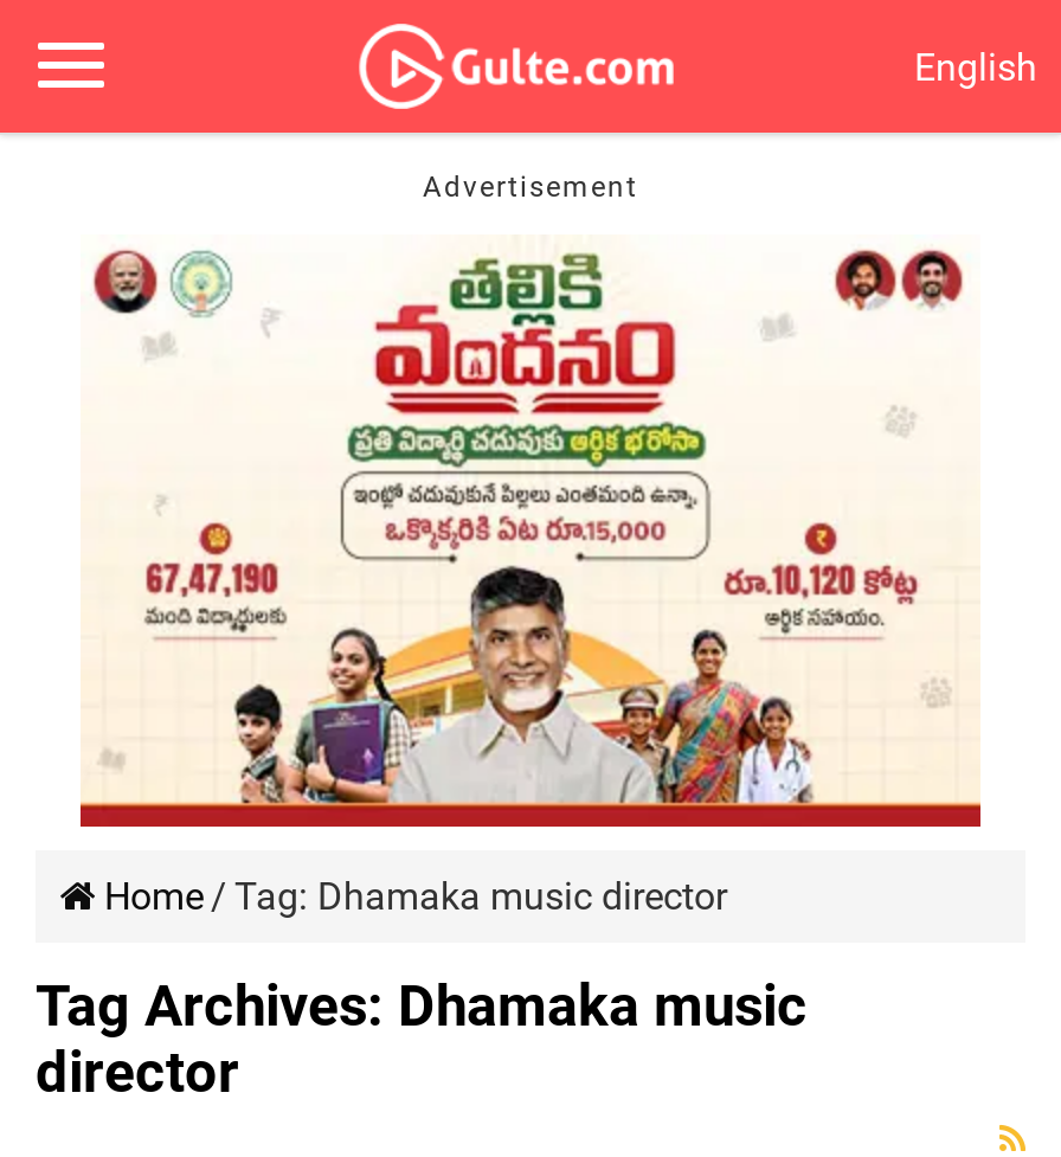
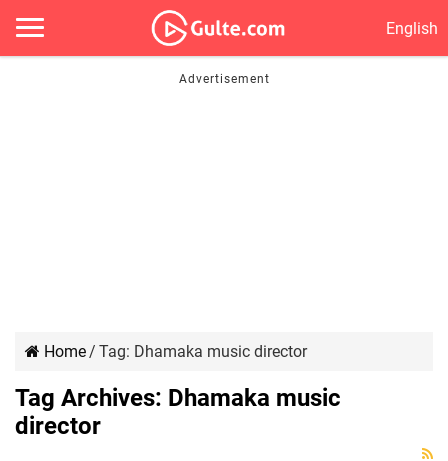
- [image]
